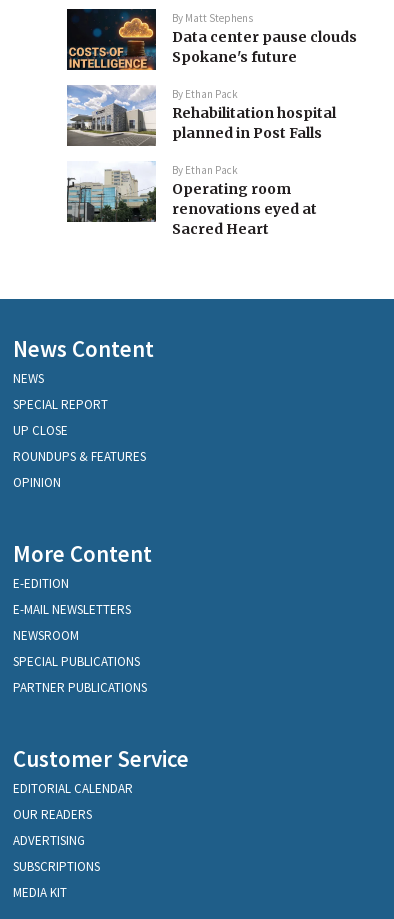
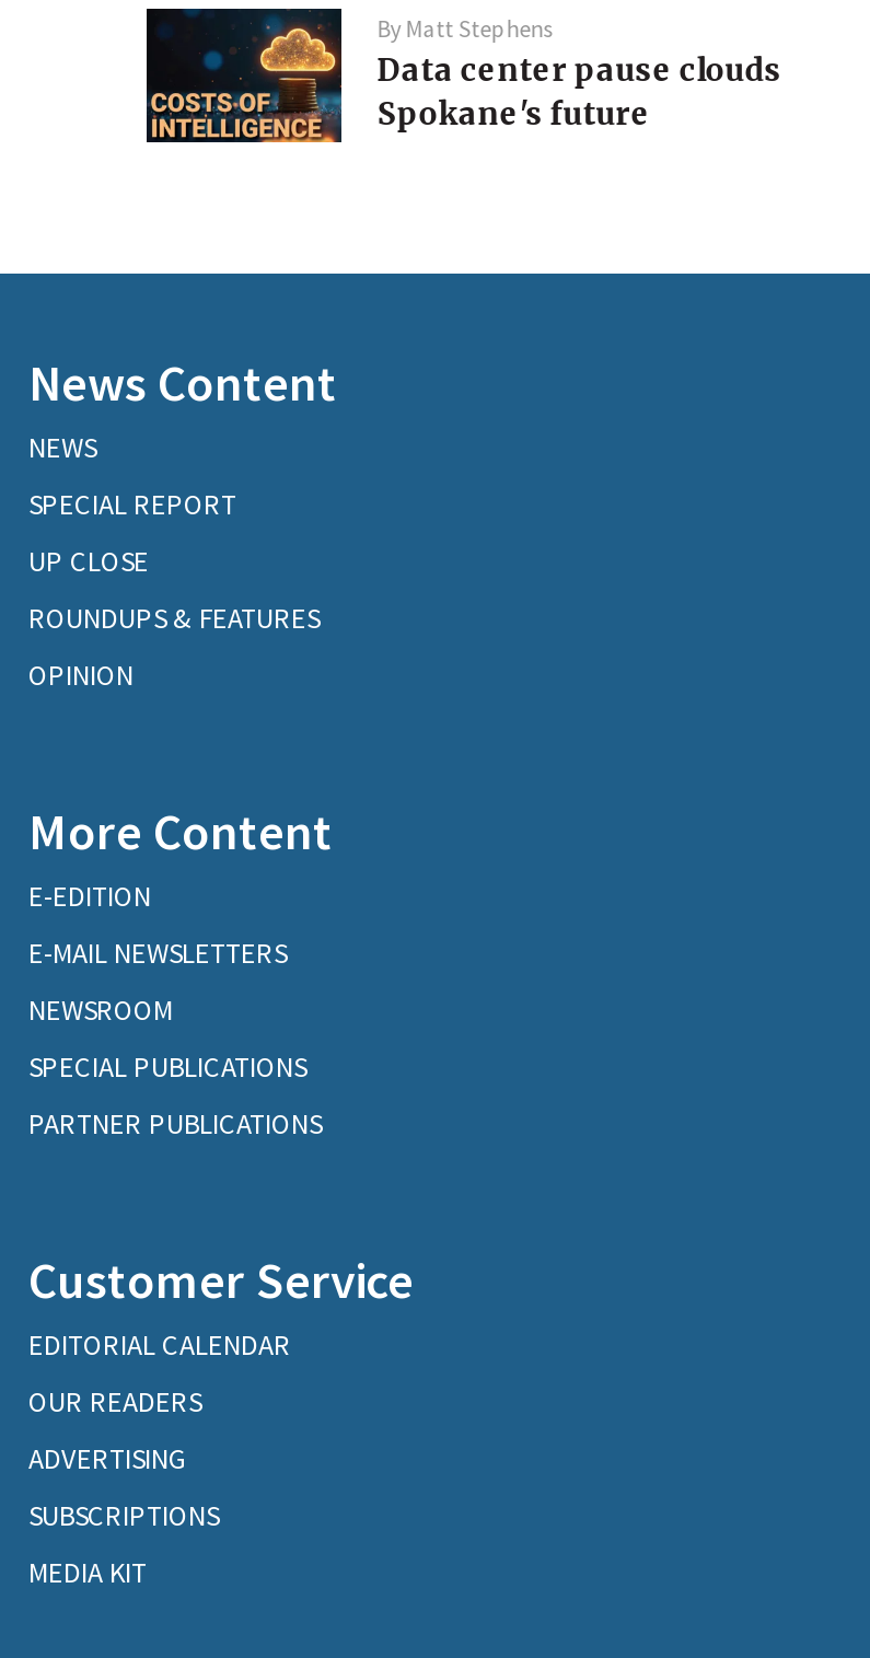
- [image]
- By Ethan Pack
- Rehabilitation hospital
- planned in Post Falls
- By Ethan Pack
- Operating room
- renovations eyed at
- Sacred Heart

- [image]
